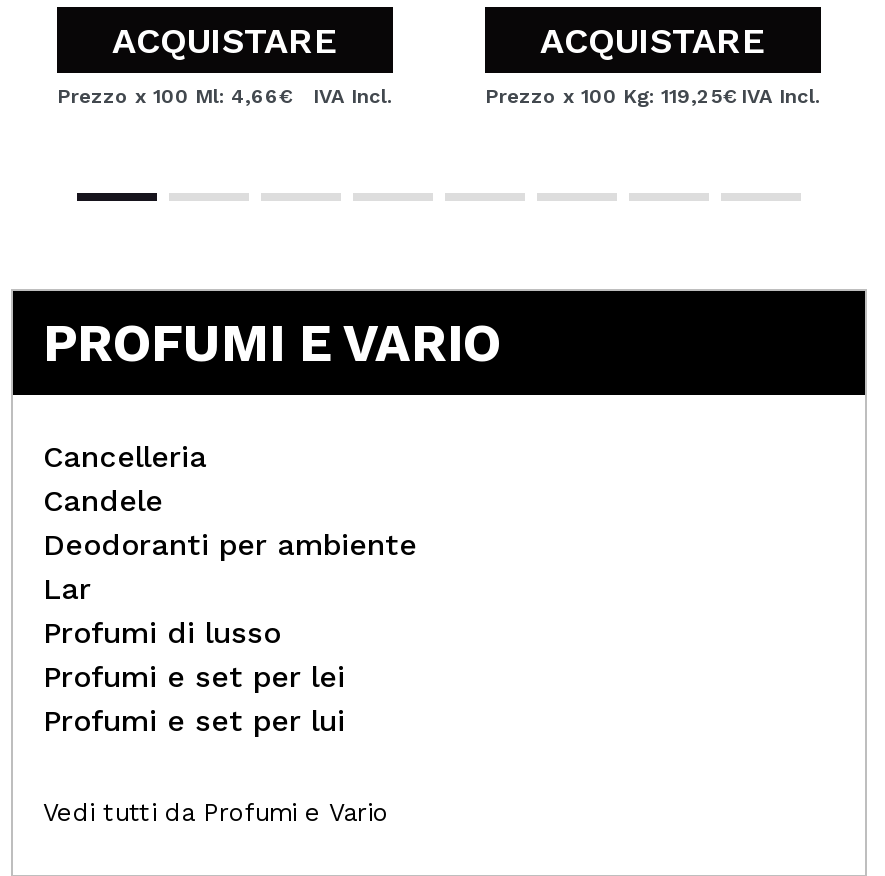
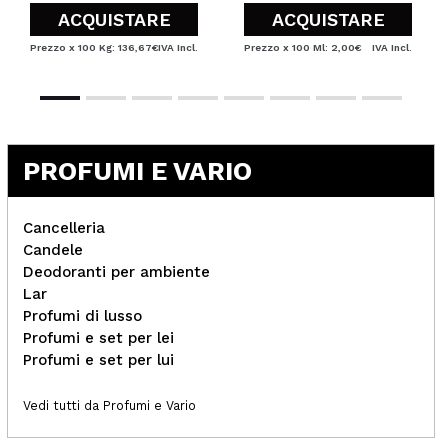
- Prezzo x 100 Ml: 4,66€
- IVA Incl.
+ Prezzo x 100 Kg: 136,67€IVA Incl.

- Prezzo x 100 Kg: 119,25€ IVA Incl.
+ Prezzo x 100 Ml: 2,00€
+ IVA Incl.
